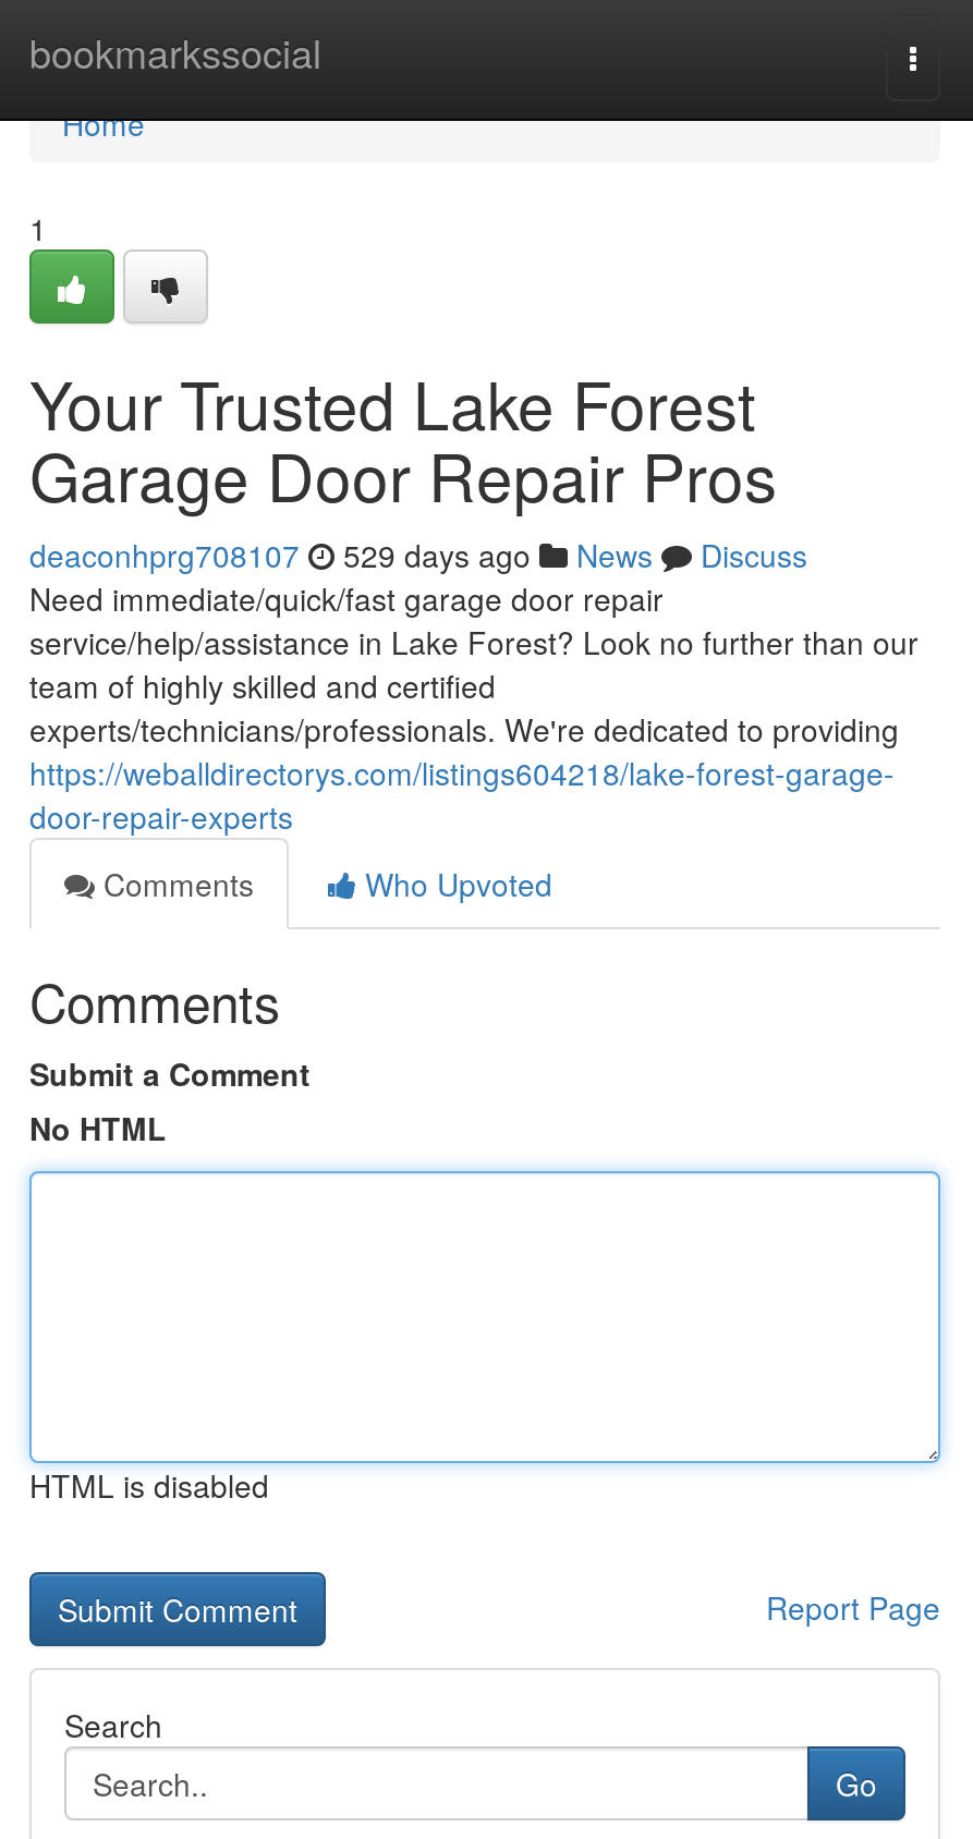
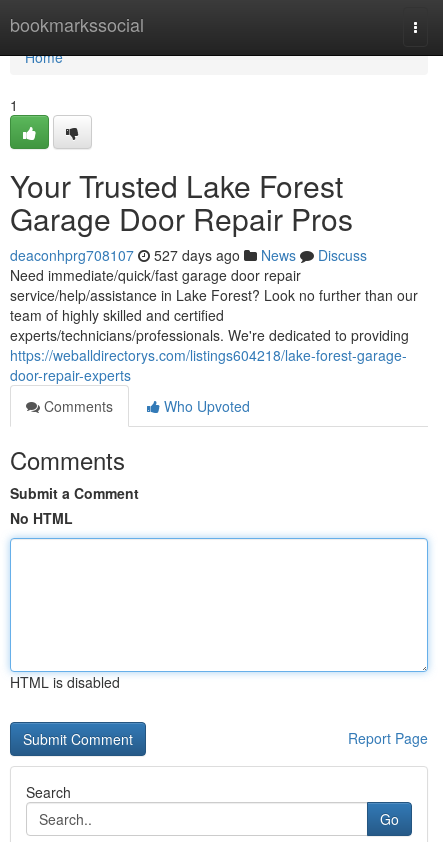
- deaconhprg708107 529 days ago News Discuss
+ deaconhprg708107 527 days ago News Discuss
